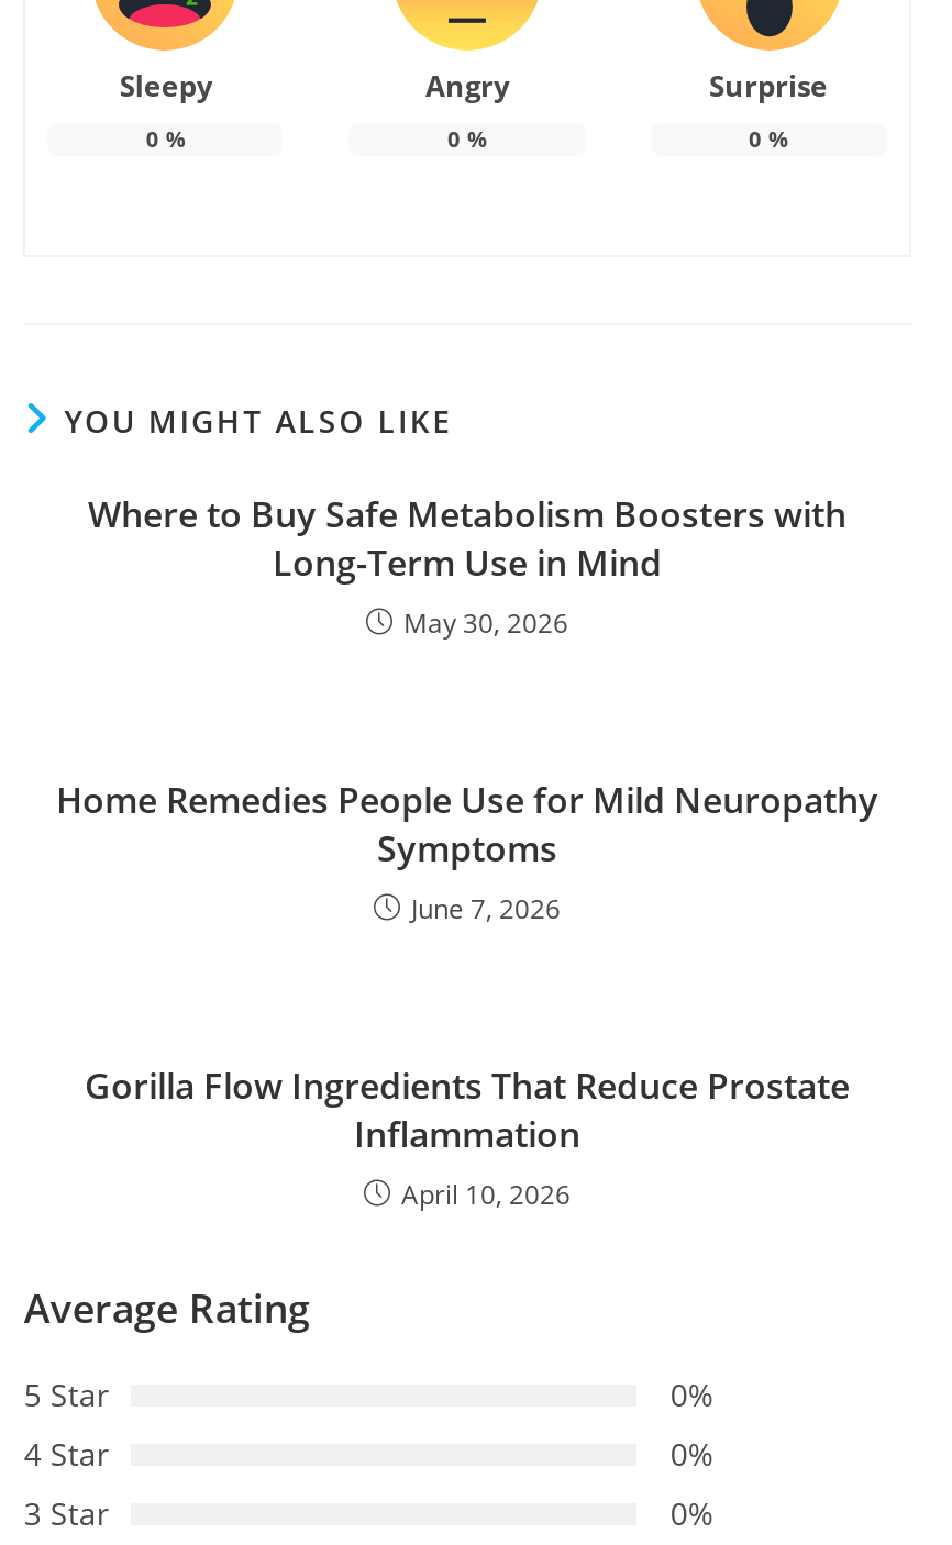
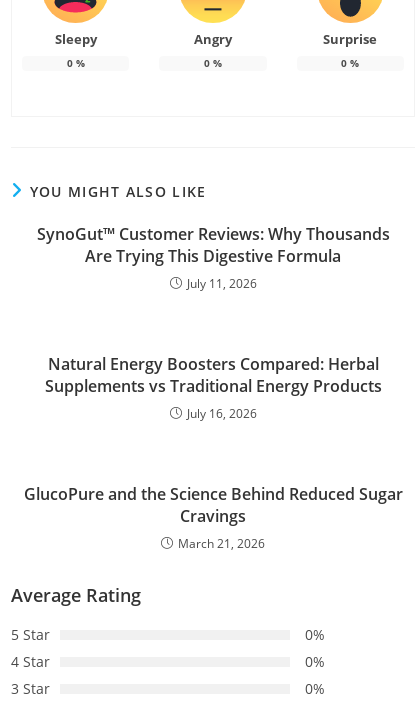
- Where to Buy Safe Metabolism Boosters with
- Long-Term Use in Mind
- May 30, 2026
+ SynoGut™ Customer Reviews: Why Thousands
+ Are Trying This Digestive Formula
+ July 11, 2026

- Home Remedies People Use for Mild Neuropathy
- Symptoms
- June 7, 2026
+ Natural Energy Boosters Compared: Herbal
+ Supplements vs Traditional Energy Products
+ July 16, 2026

- Gorilla Flow Ingredients That Reduce Prostate
- Inflammation
- April 10, 2026
+ GlucoPure and the Science Behind Reduced Sugar
+ Cravings
+ March 21, 2026
